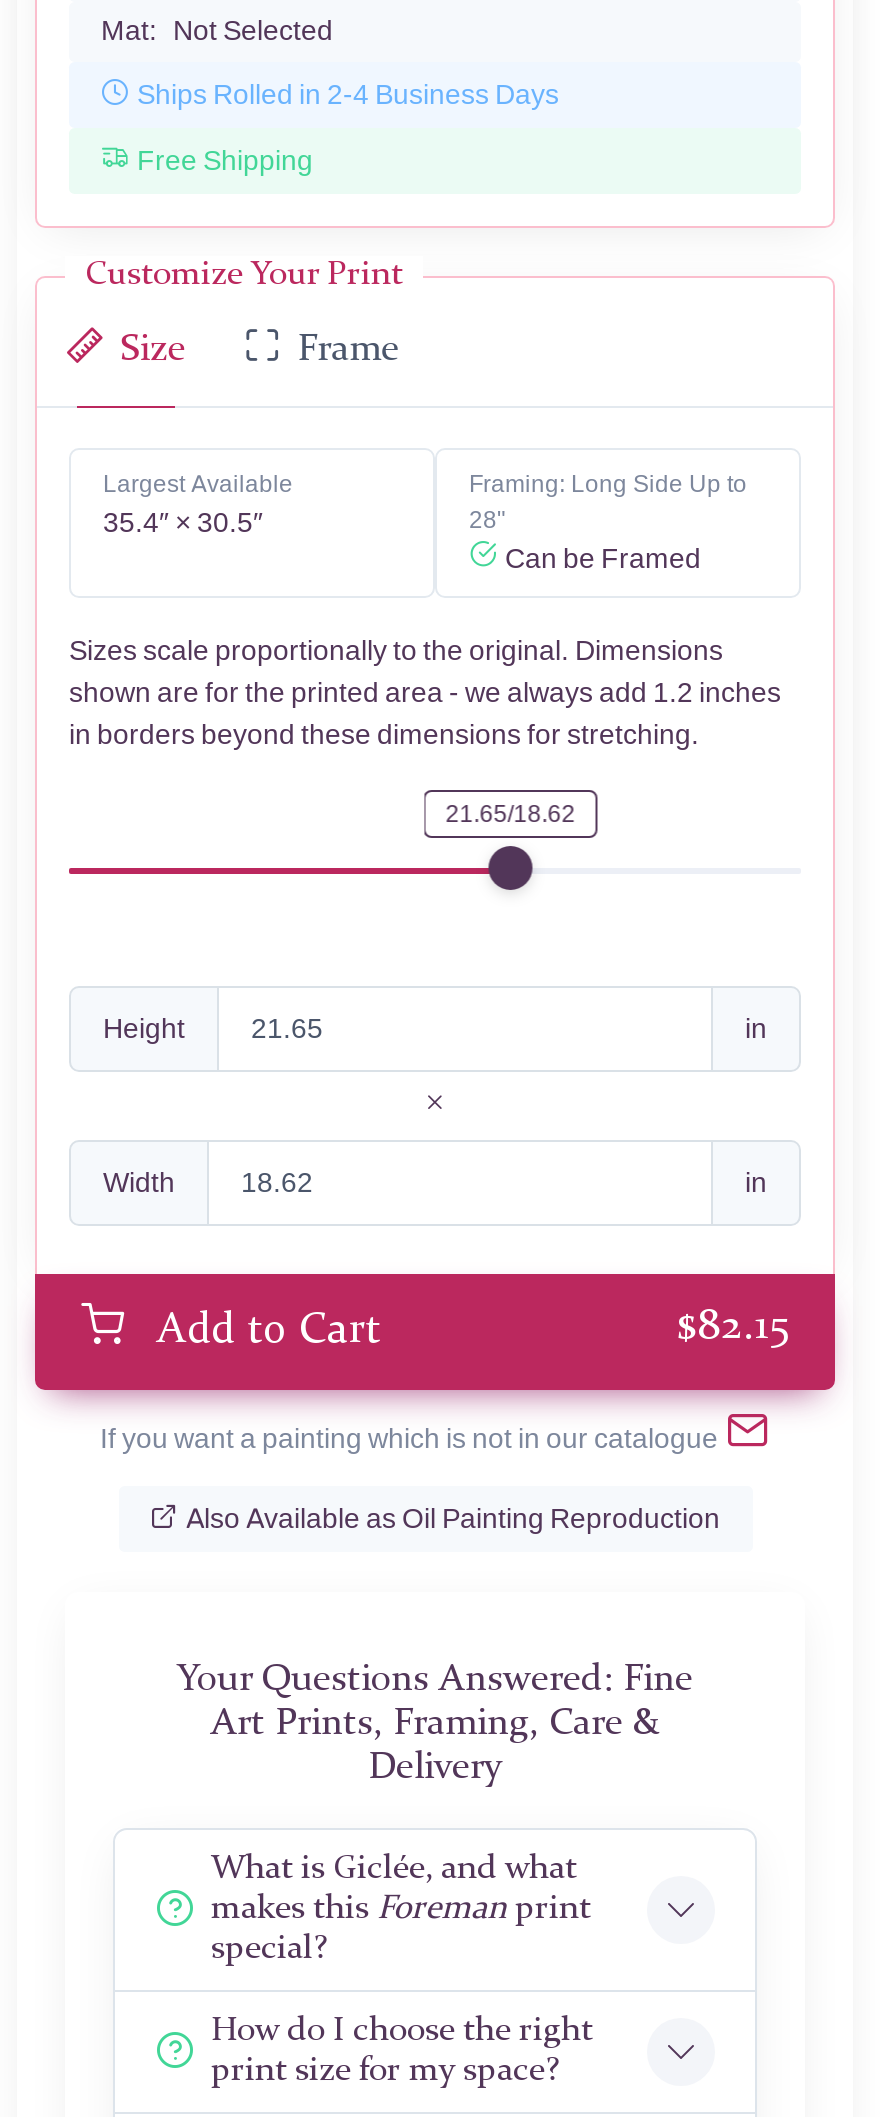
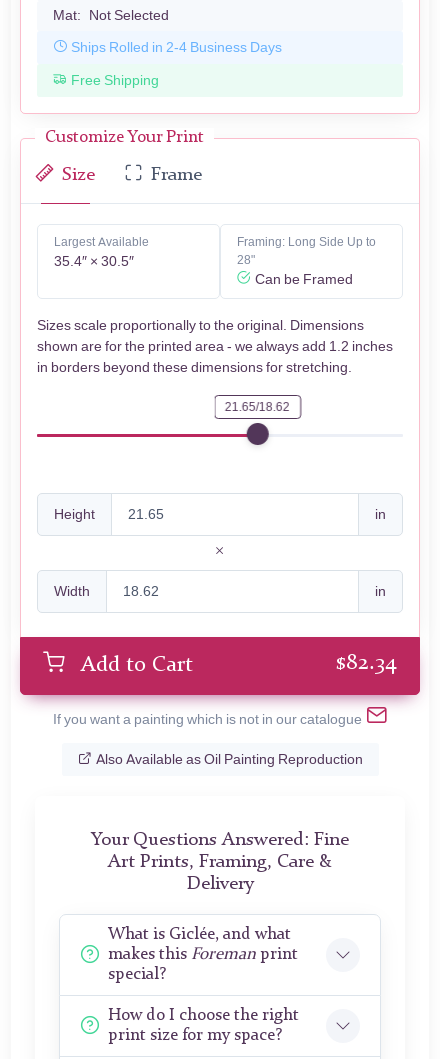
- $82.15
+ $82.34
